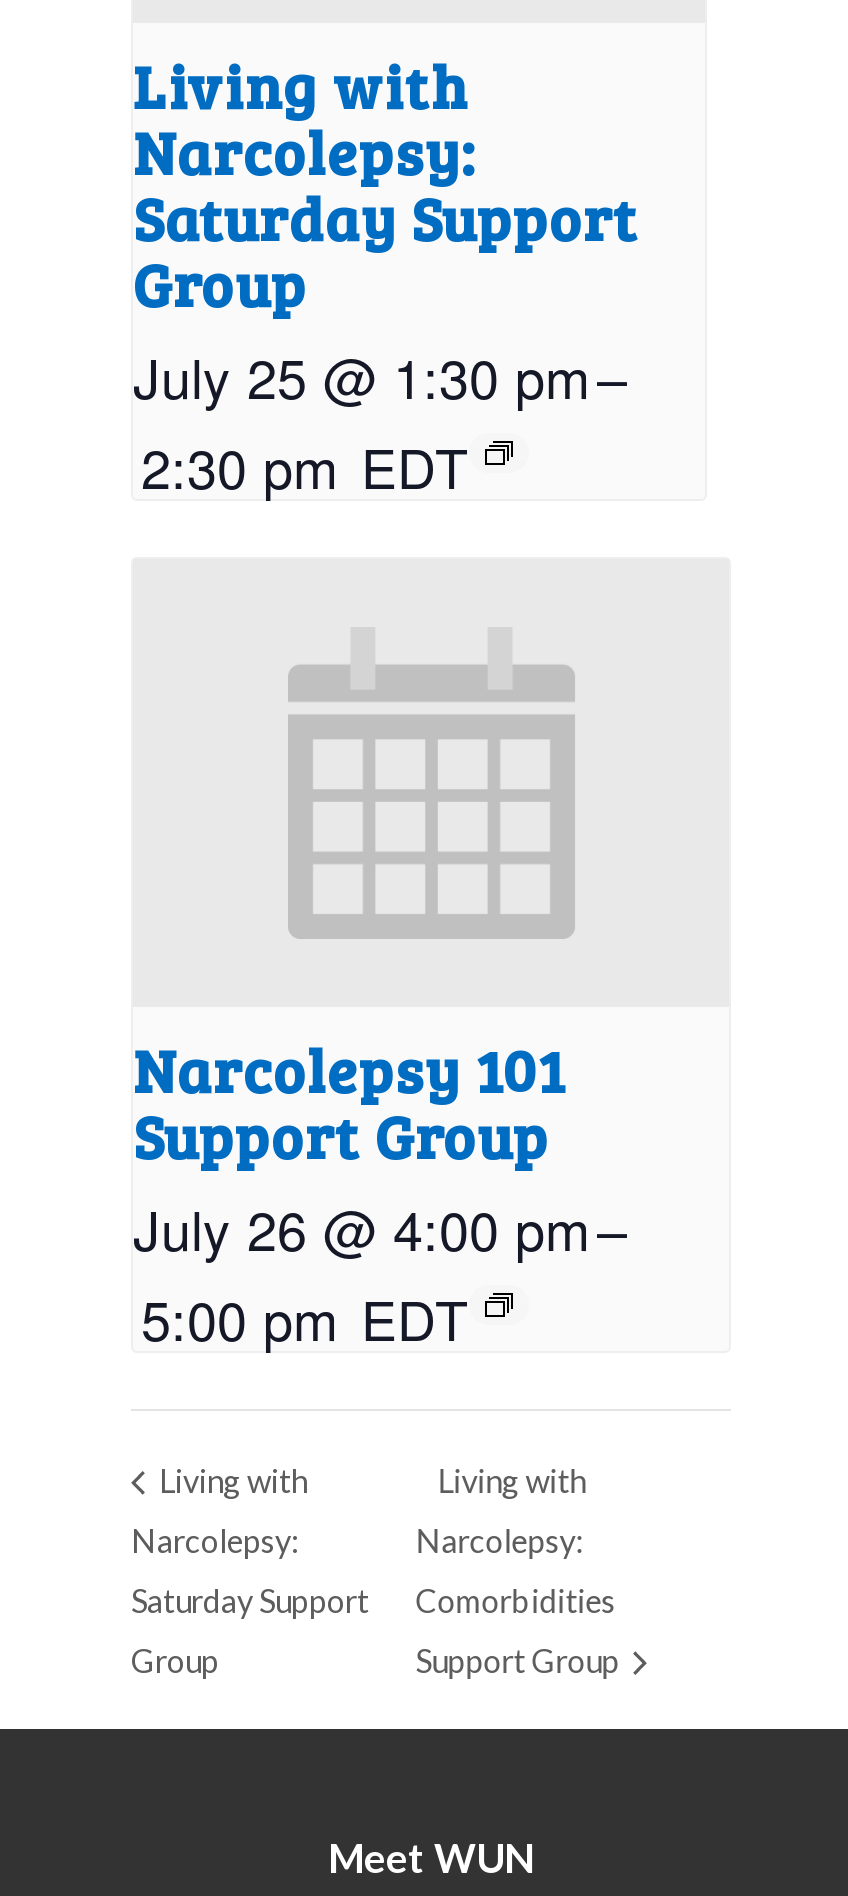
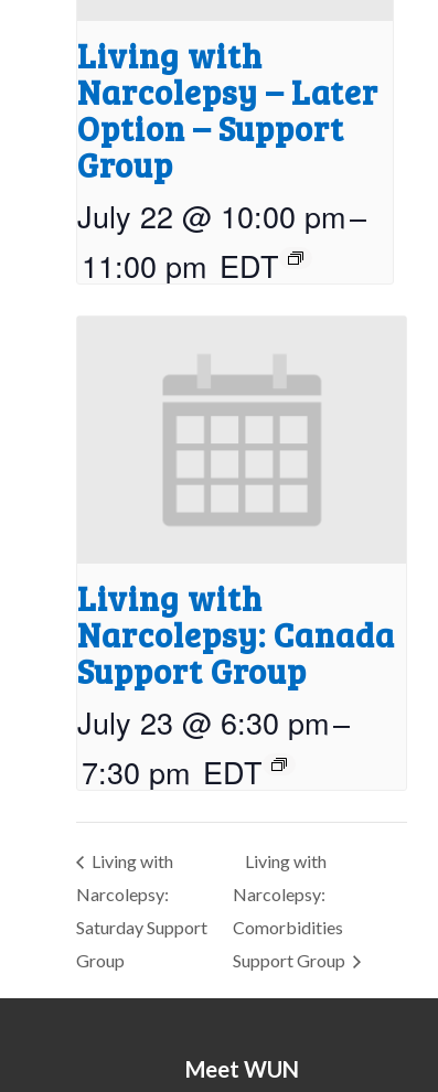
- Narcolepsy:
- Saturday Support
+ Narcolepsy – Later
+ Option – Support

- July 25 @ 1:30 pm –
- 2:30 pm EDT
+ July 22 @ 10:00 pm –
+ 11:00 pm EDT

- Narcolepsy 101
+ Living with
+ Narcolepsy: Canada

- July 26 @ 4:00 pm –
+ July 23 @ 6:30 pm –

- 5:00 pm EDT
+ 7:30 pm EDT
